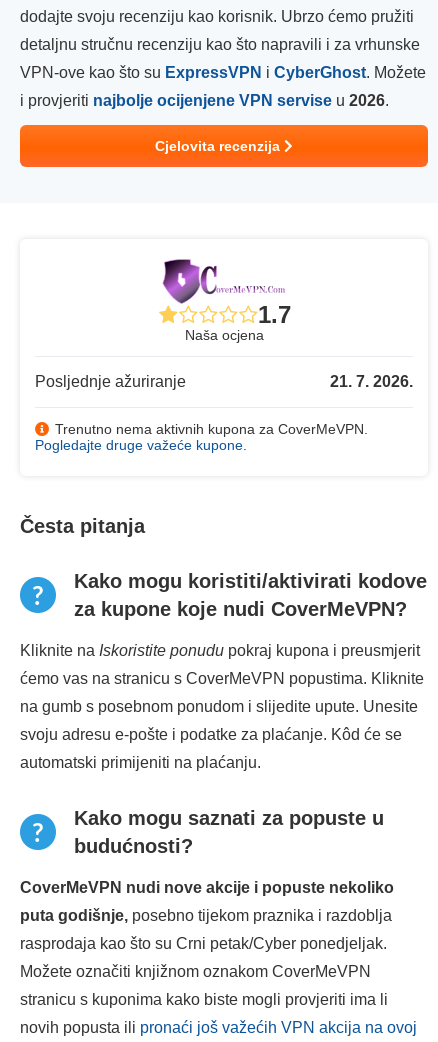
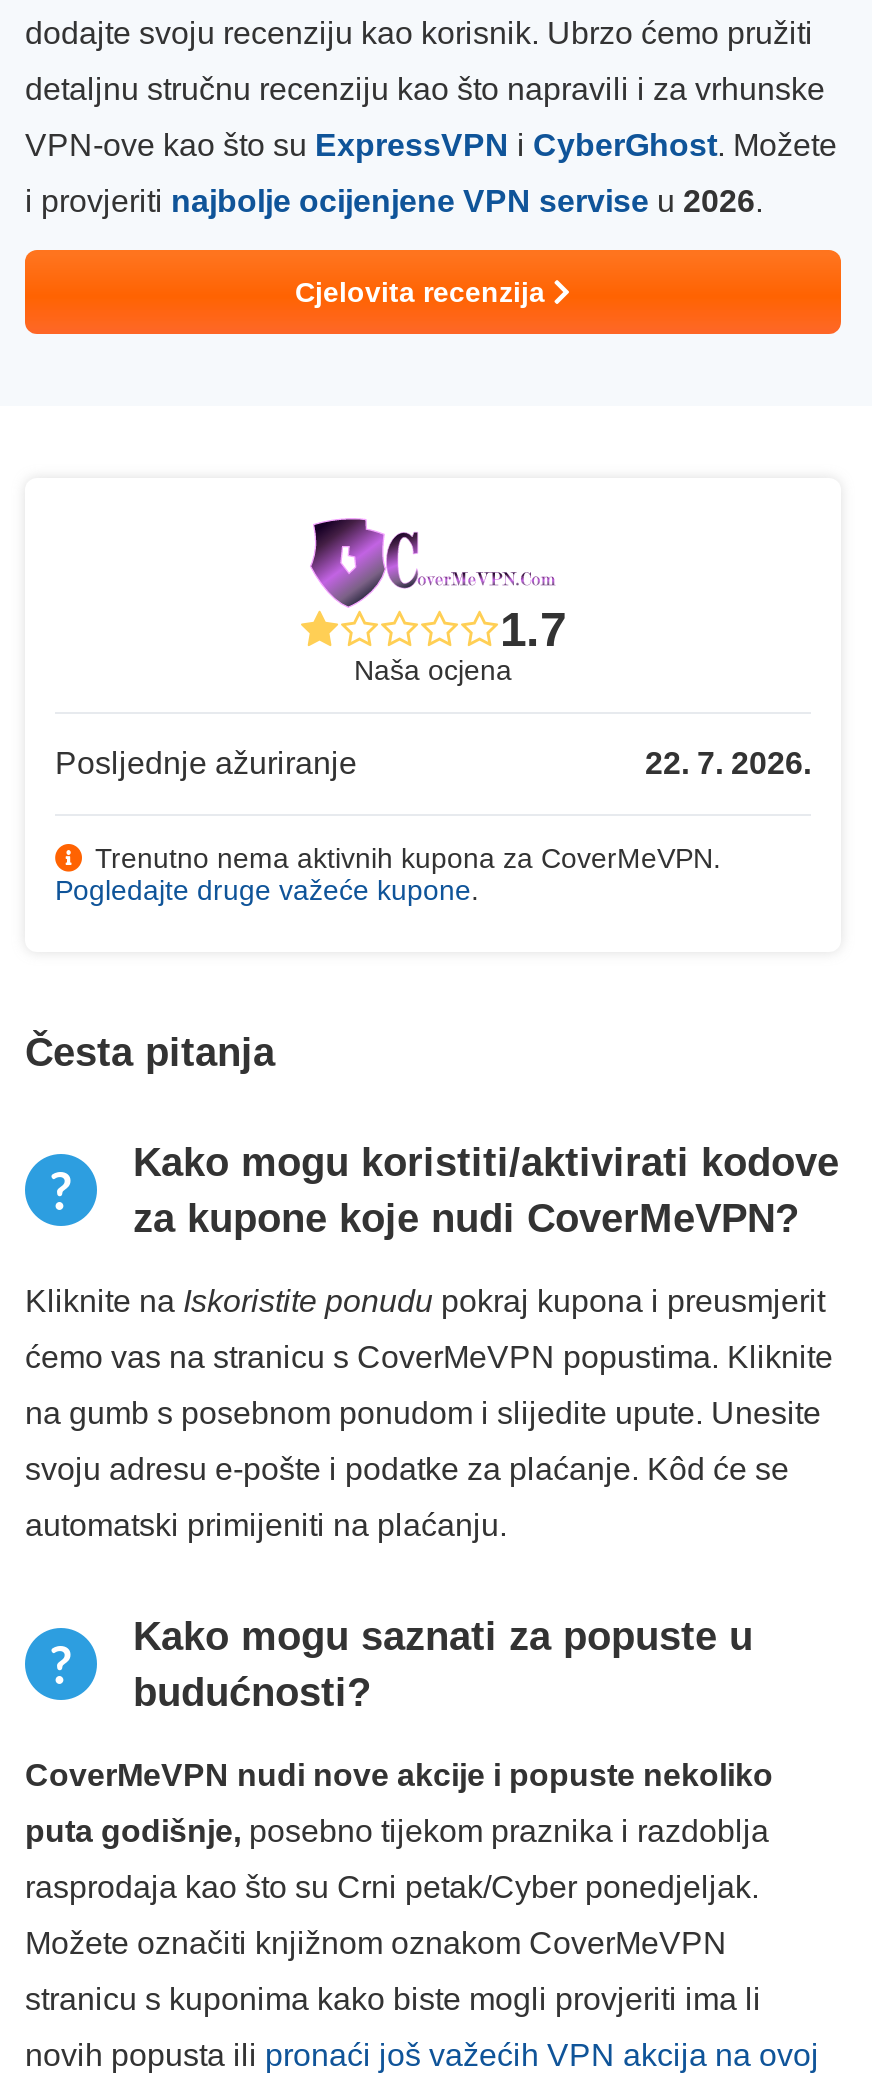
- 21. 7. 2026.
+ 22. 7. 2026.
